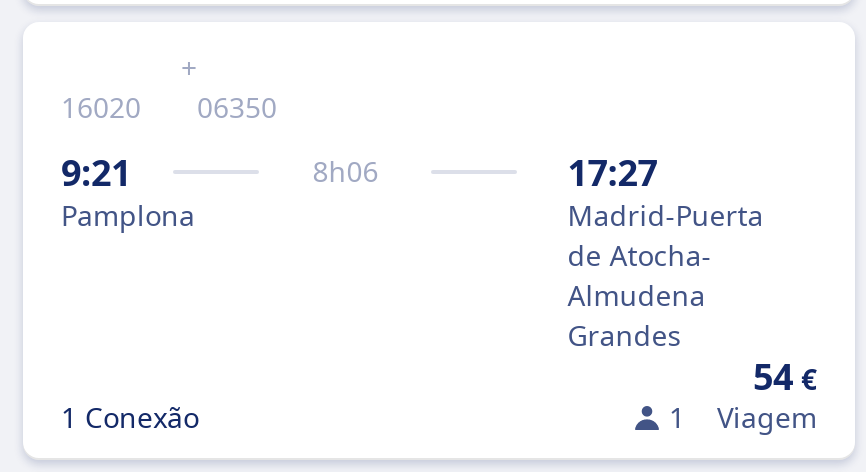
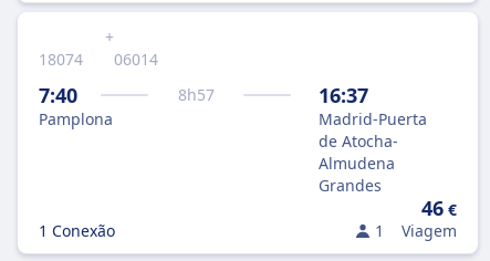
- 16020
+ 18074

- 06350
+ 06014

- 9:21
+ 7:40

- 8h06
+ 8h57

- 17:27
+ 16:37

- 54 €
+ 46 €
